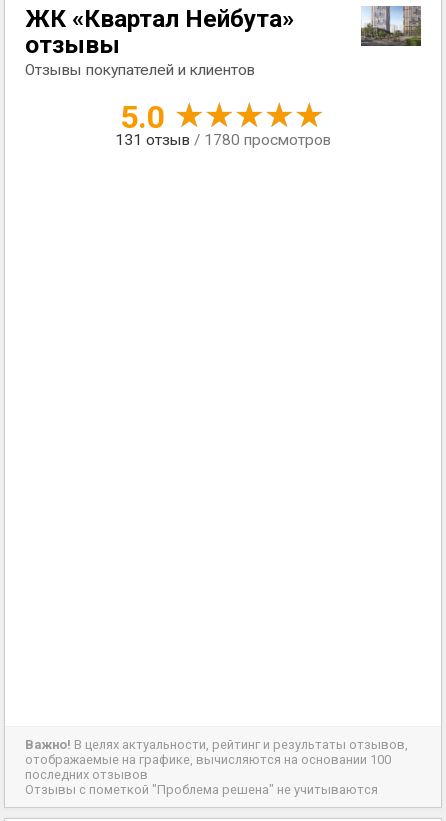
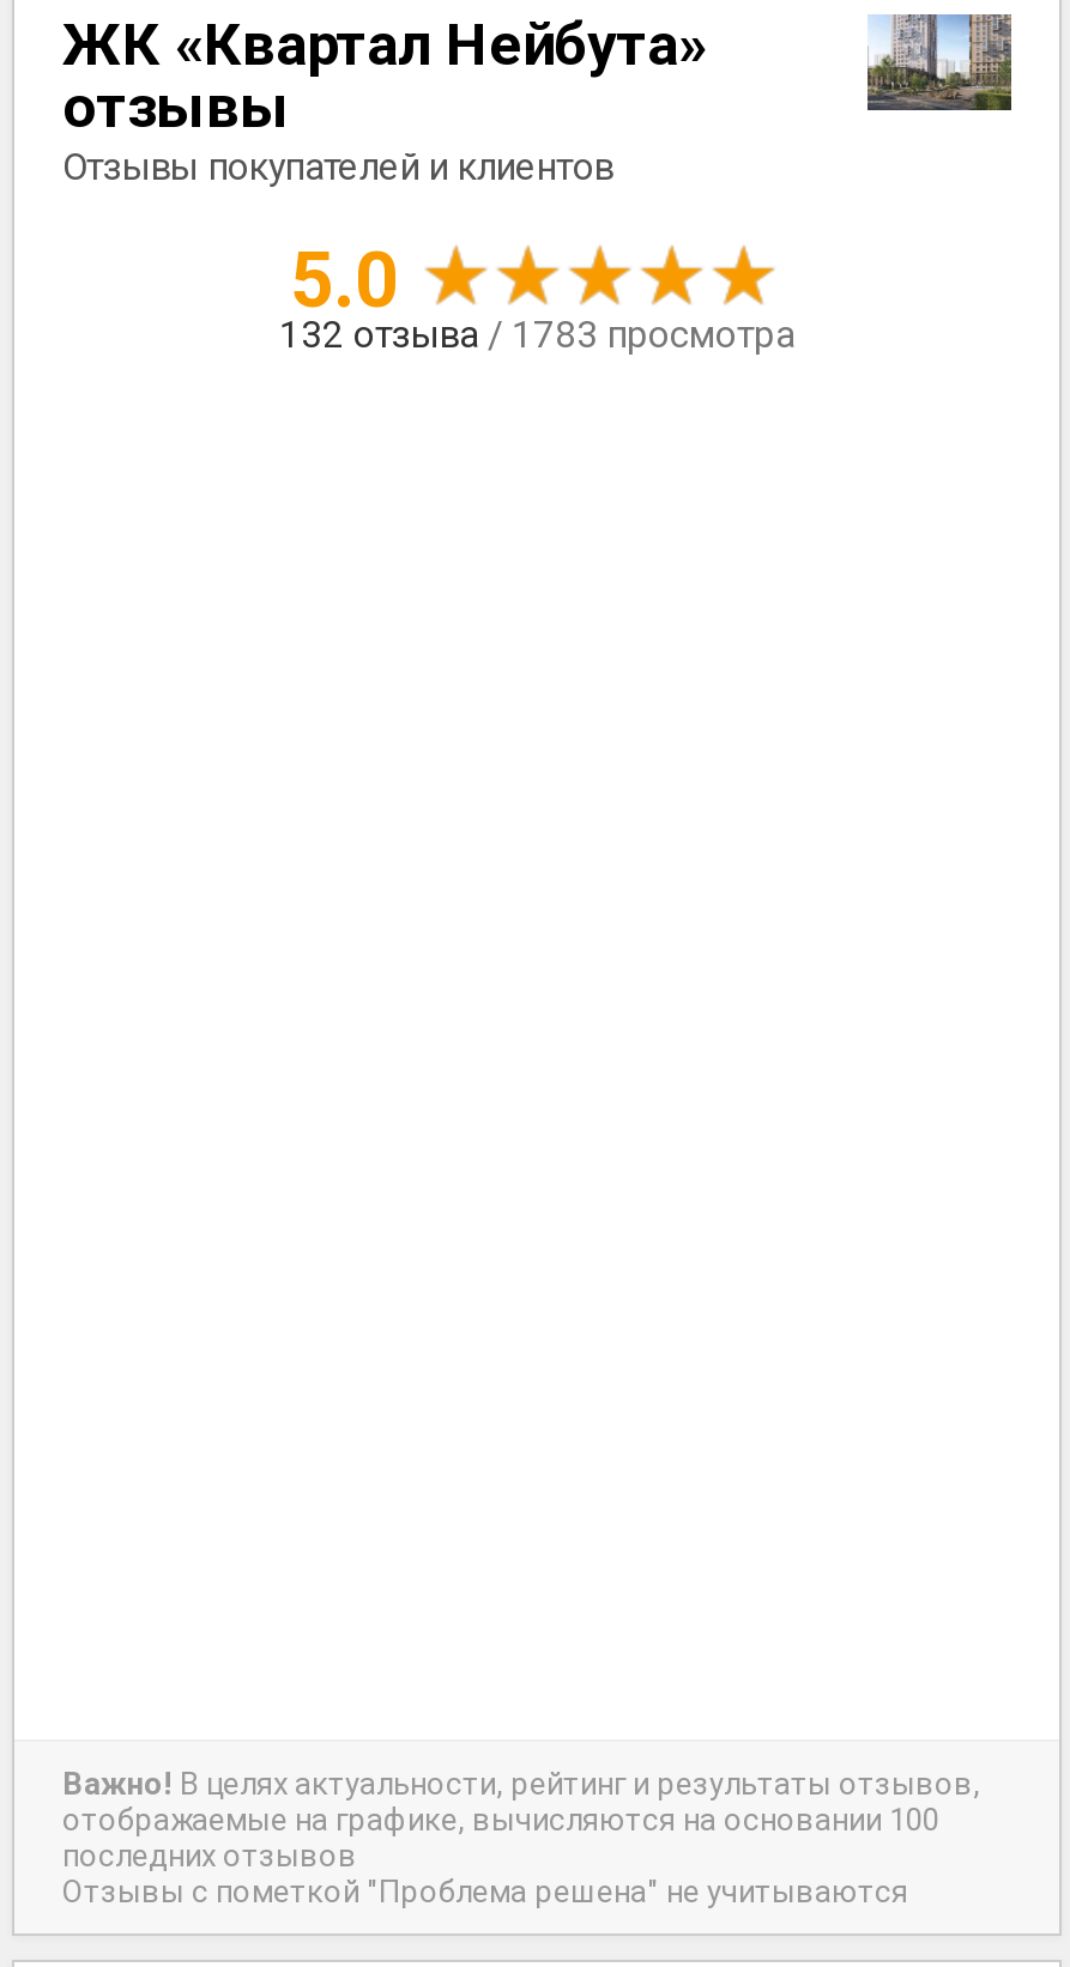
- 131 отзыв / 1780 просмотров
+ 132 отзыва / 1783 просмотра
